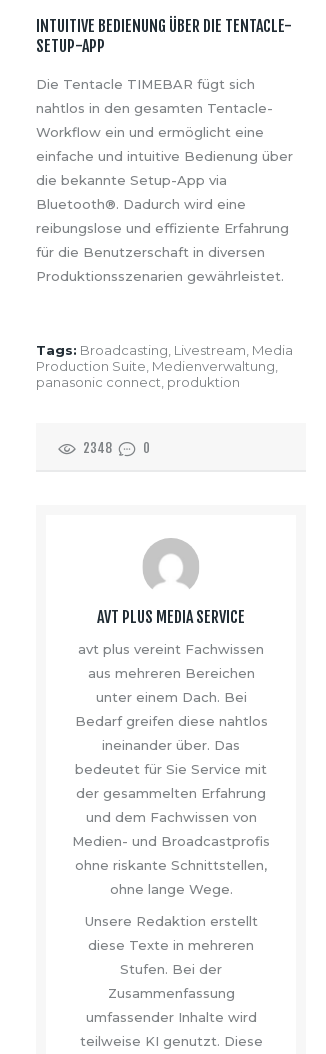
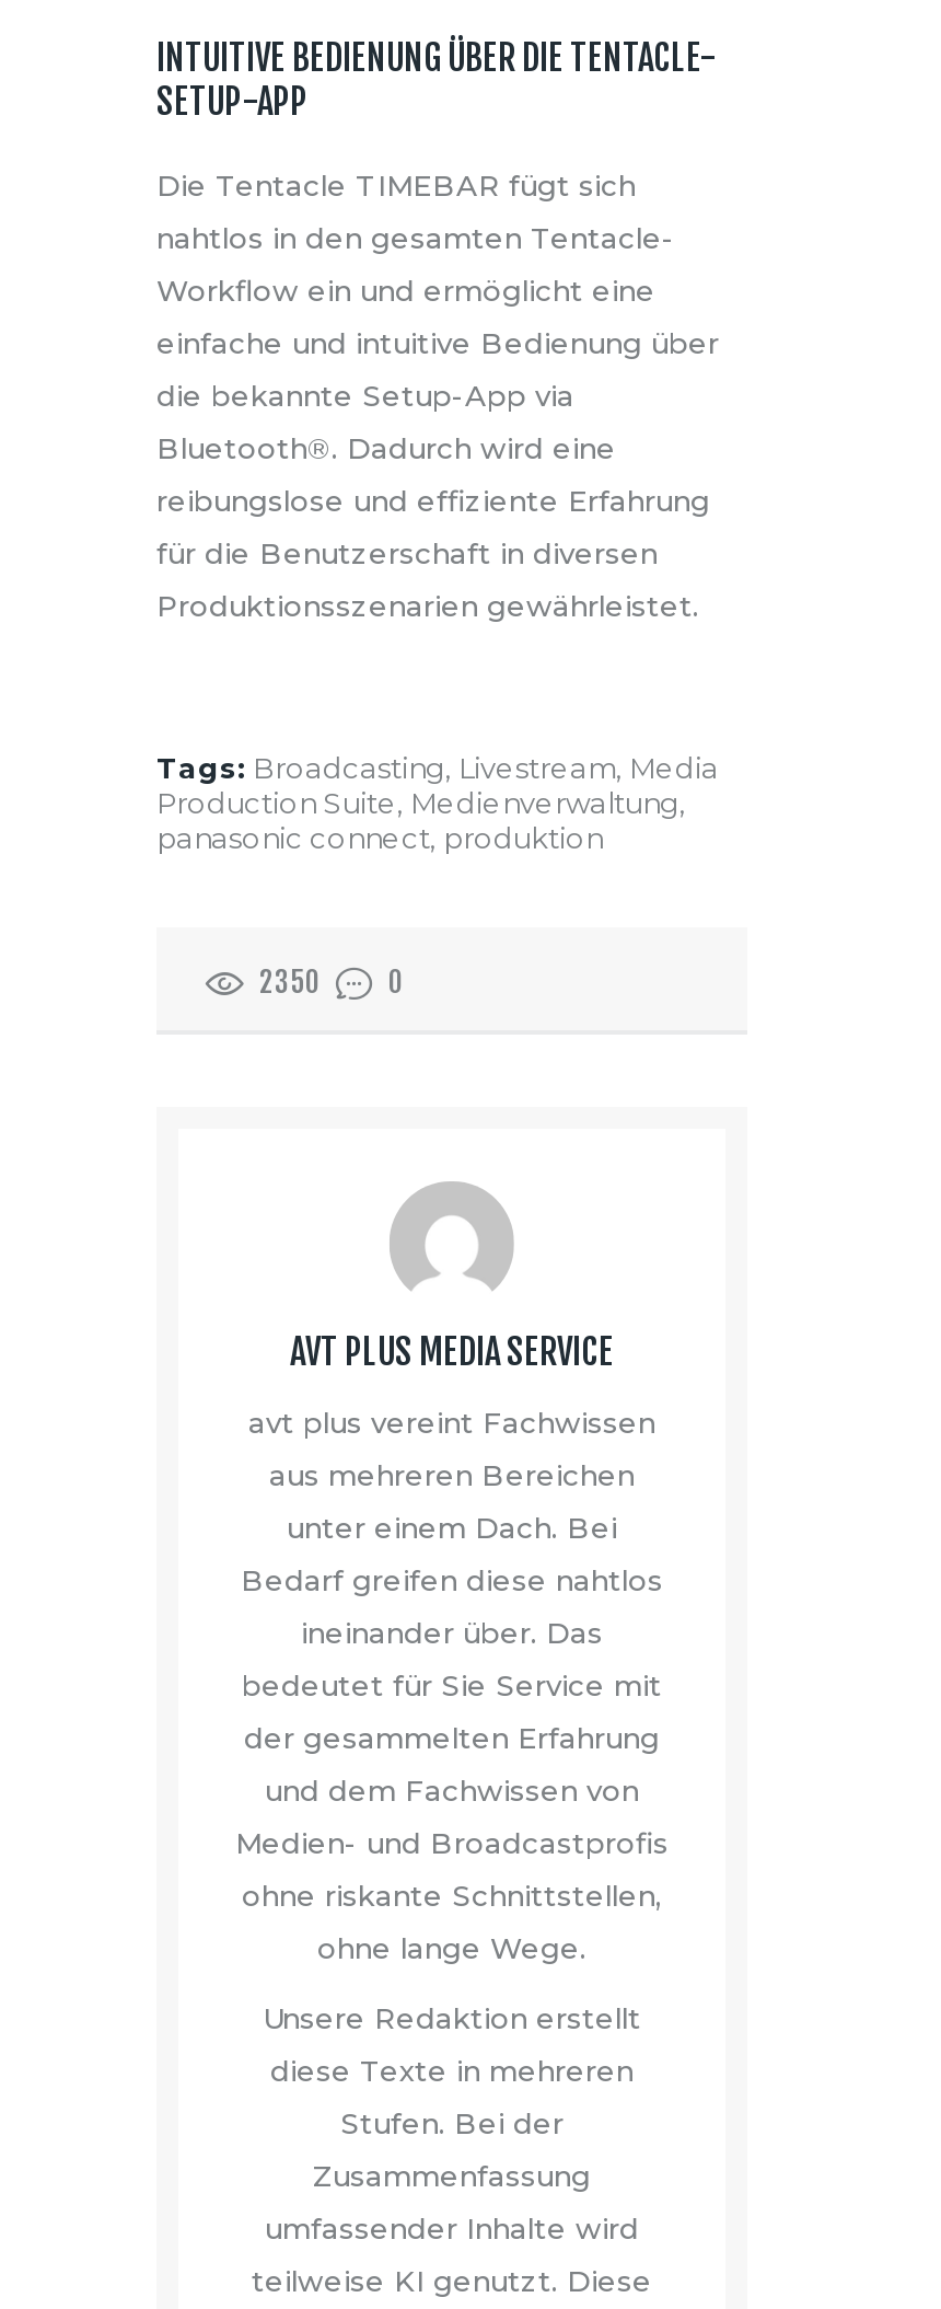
- 2348 0
+ 2350 0
